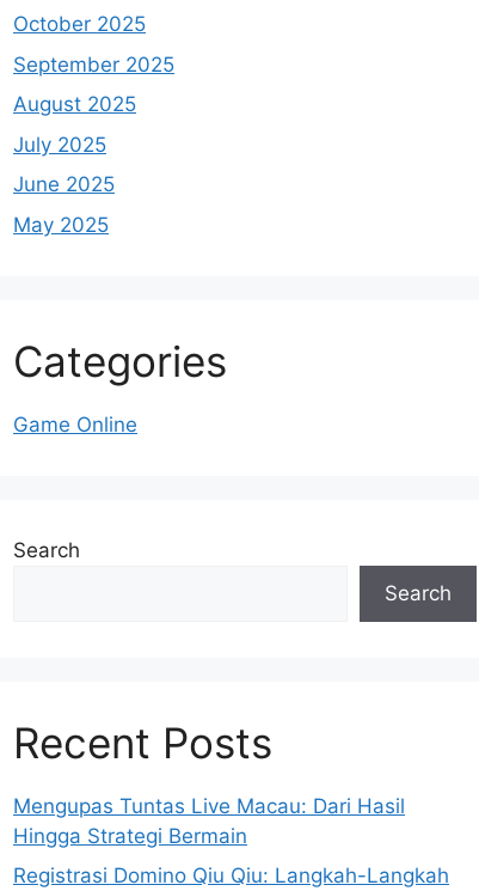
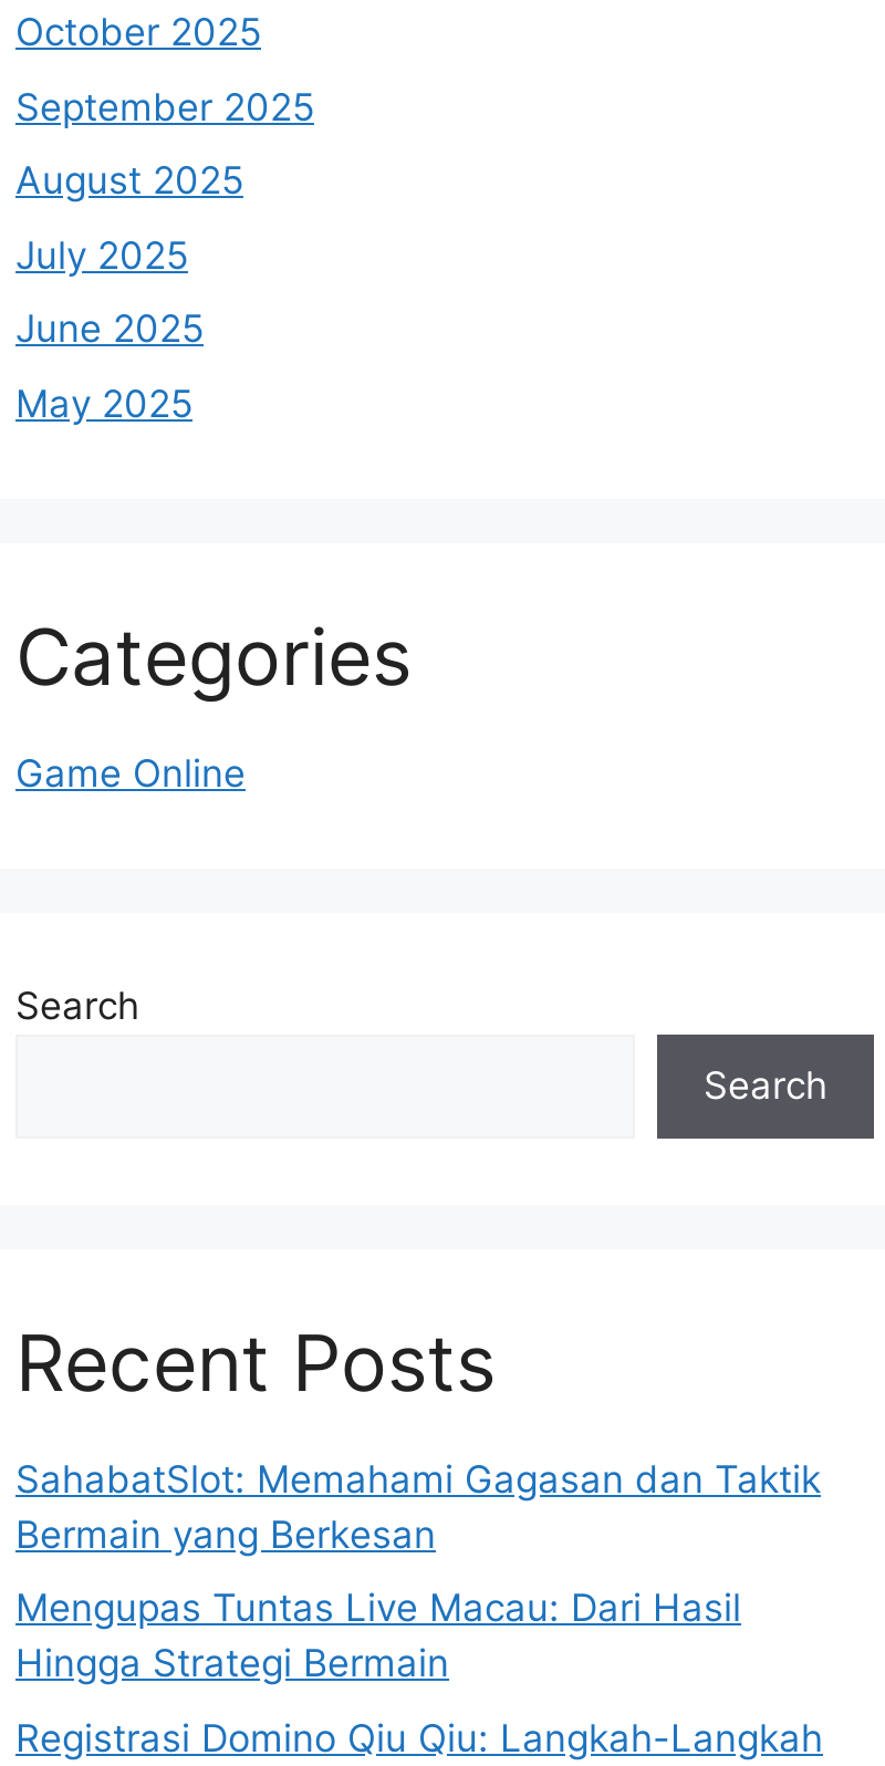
+ SahabatSlot: Memahami Gagasan dan Taktik
+ Bermain yang Berkesan
